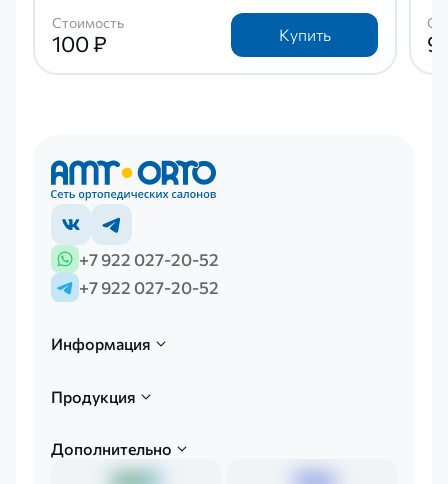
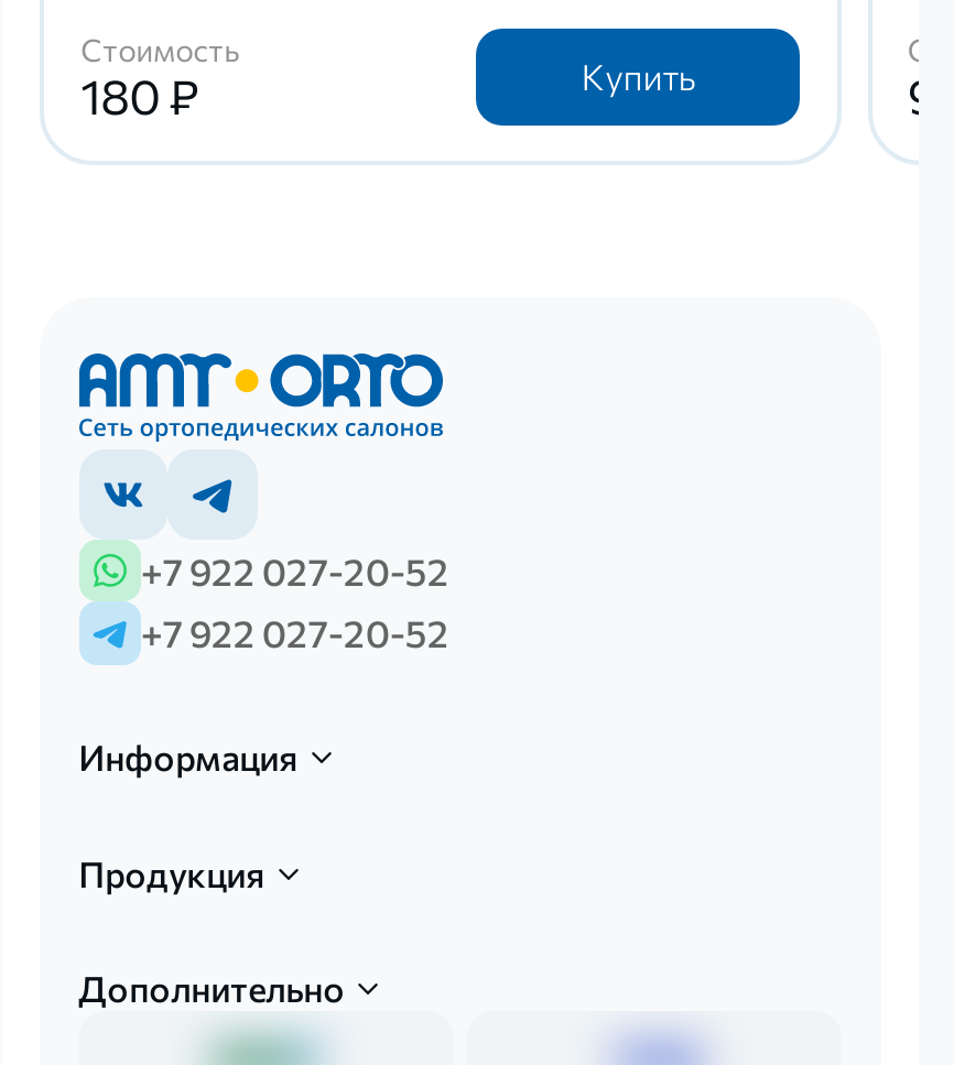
- 100 ₽
+ 180 ₽
